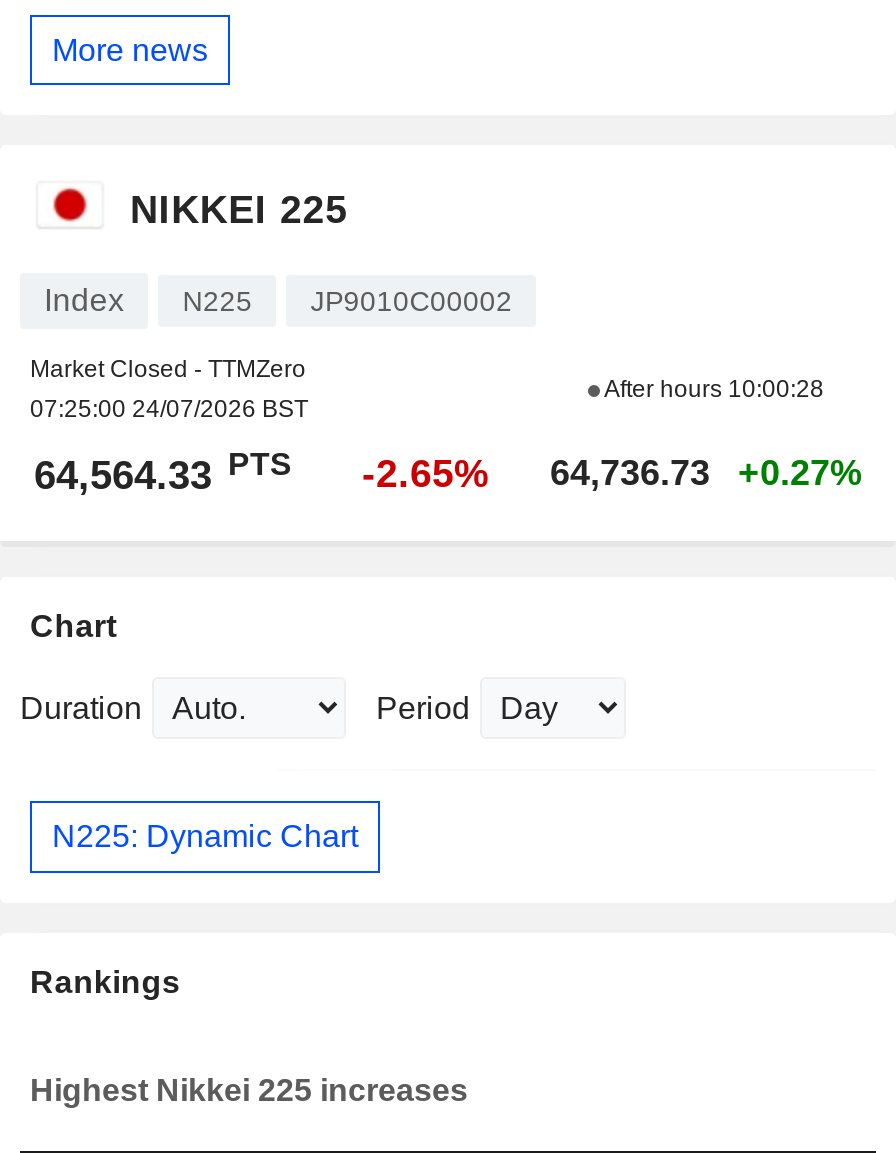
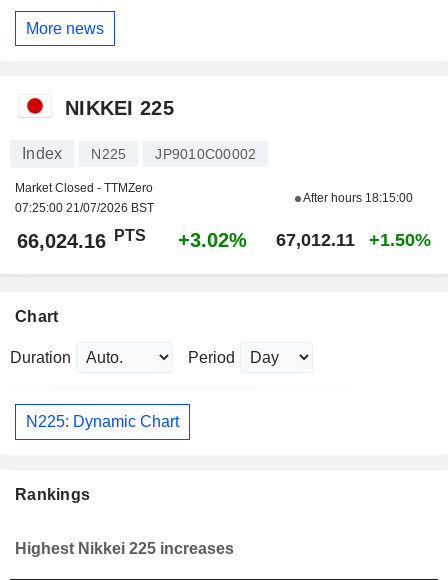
- After hours 10:00:28
+ After hours 18:15:00

- 07:25:00 24/07/2026 BST
+ 07:25:00 21/07/2026 BST

- 64,564.33 PTS
+ 66,024.16 PTS

- -2.65%
+ +3.02%

- 64,736.73
+ 67,012.11

- +0.27%
+ +1.50%
